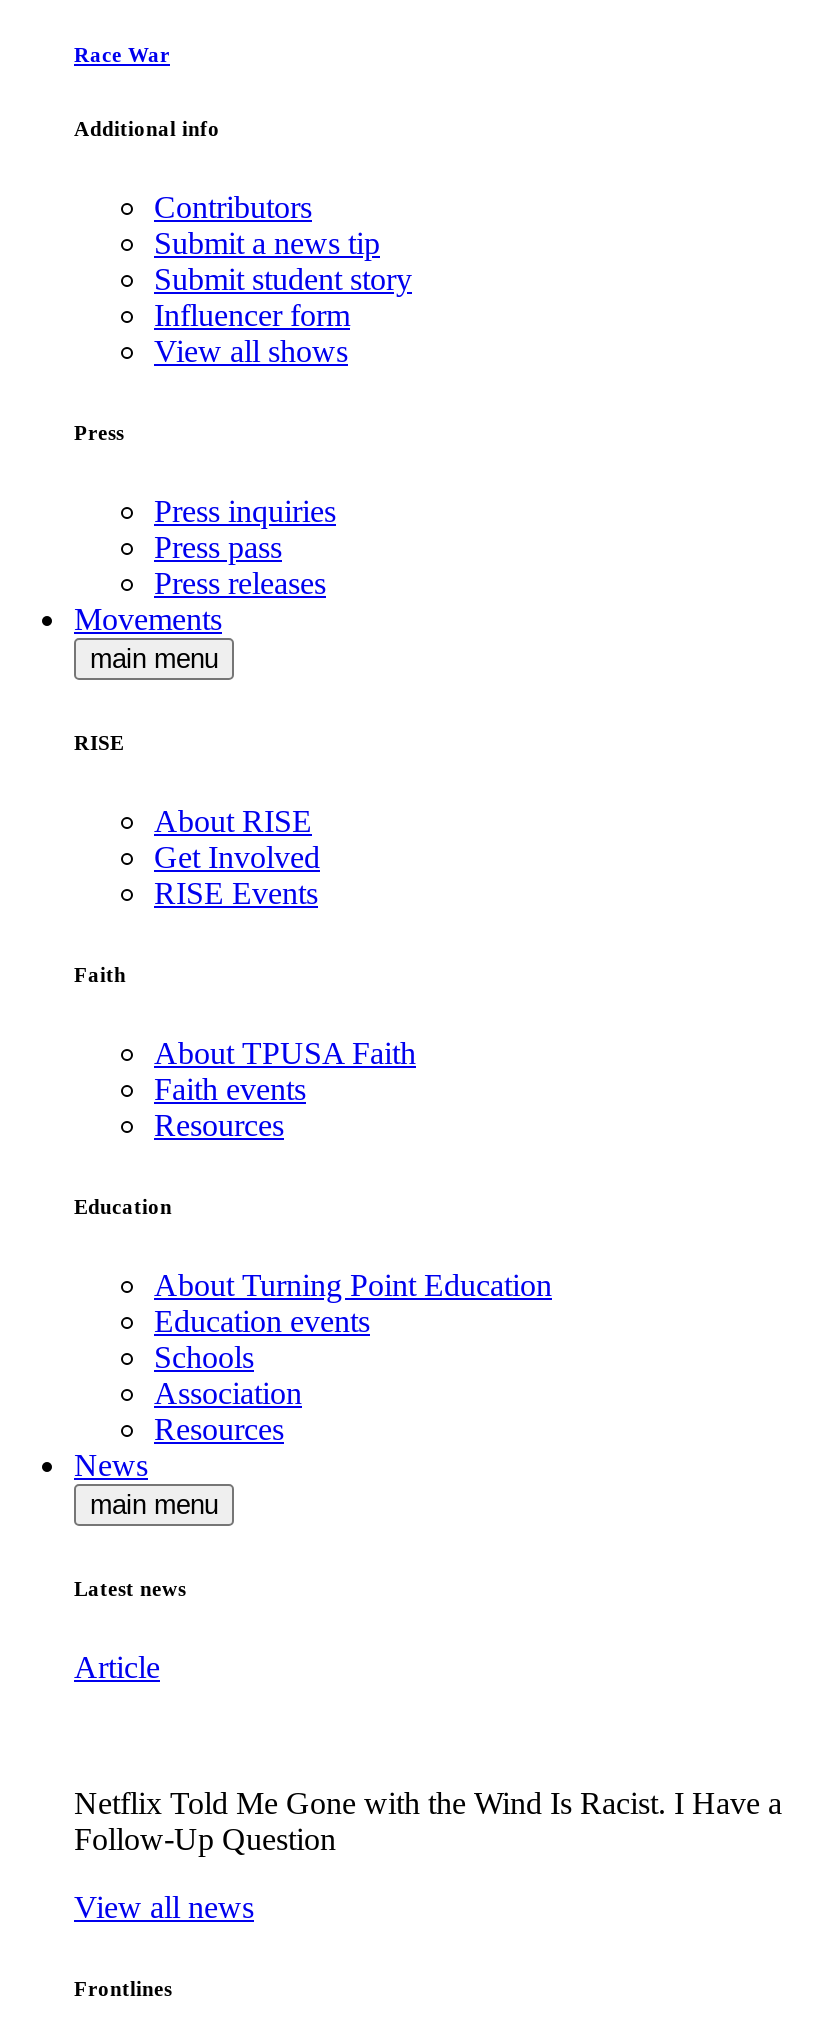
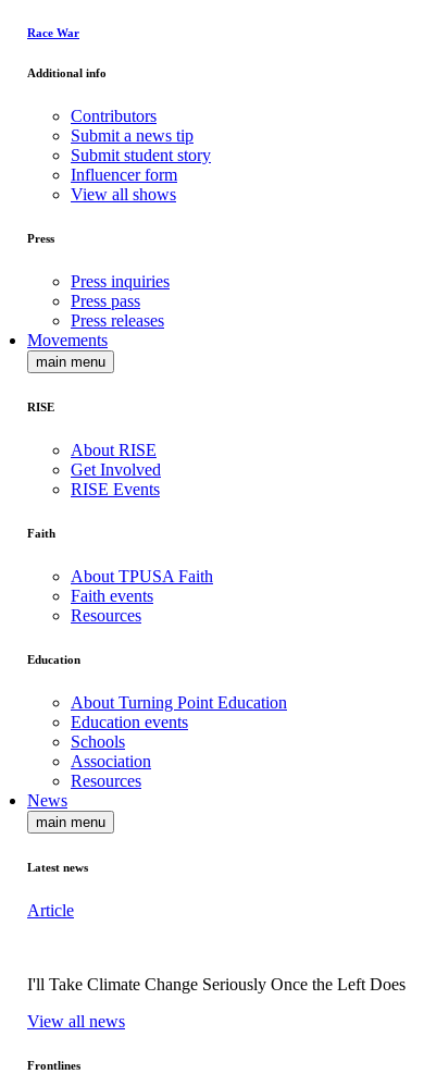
- Netflix Told Me Gone with the Wind Is Racist. I Have a
- Follow-Up Question
+ I'll Take Climate Change Seriously Once the Left Does
